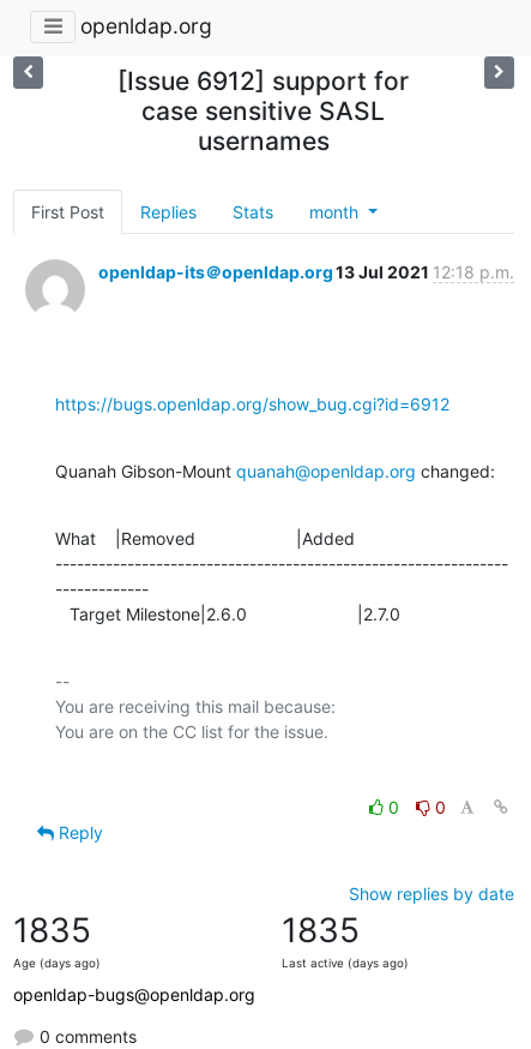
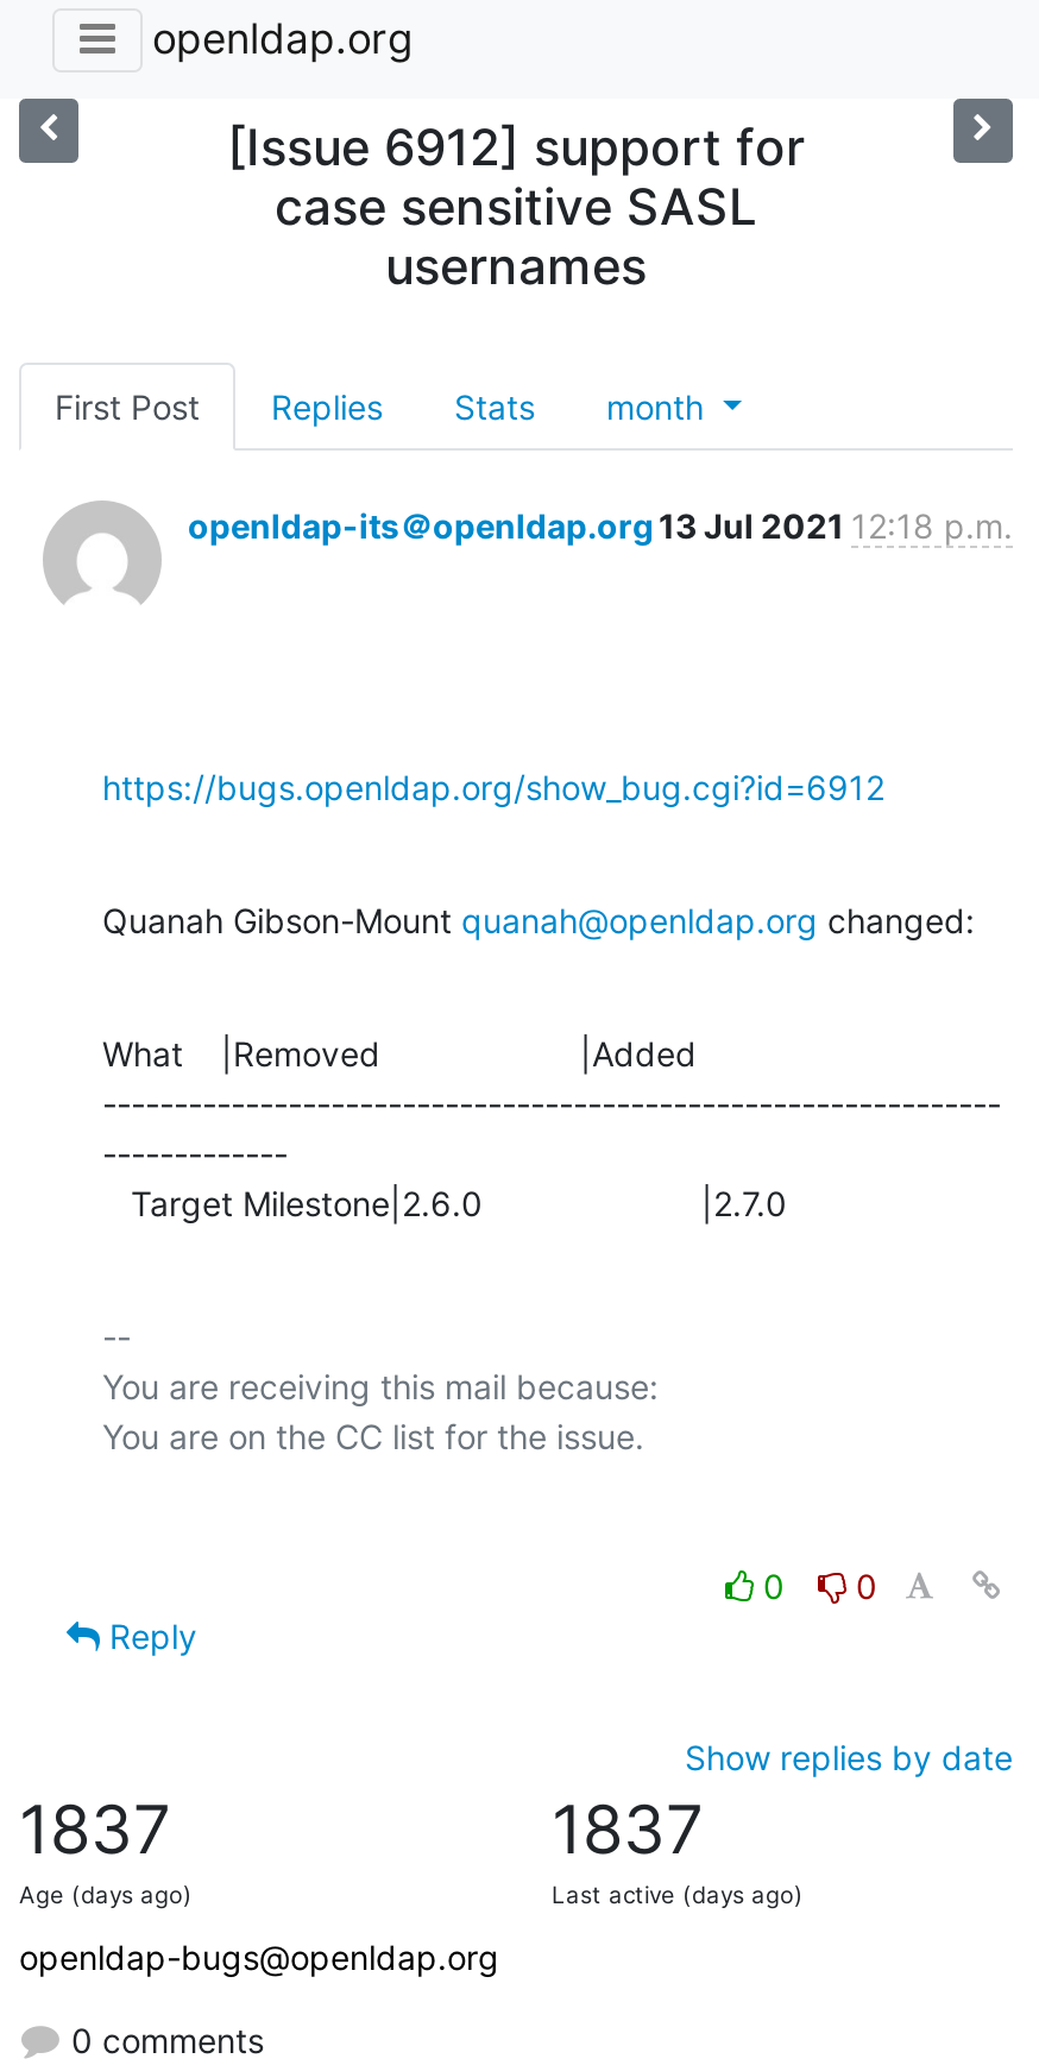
- 1835
+ 1837

- 1835
+ 1837
